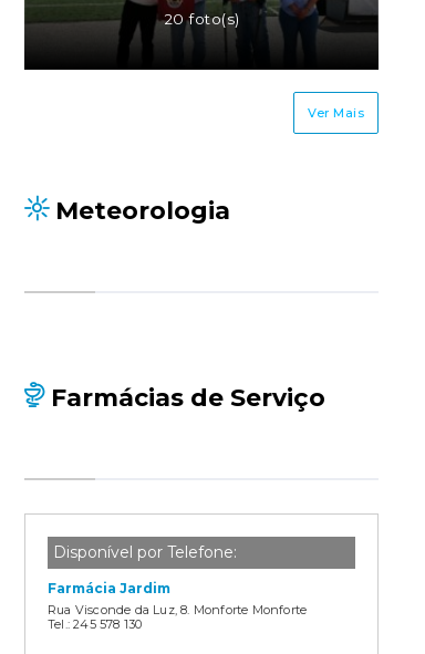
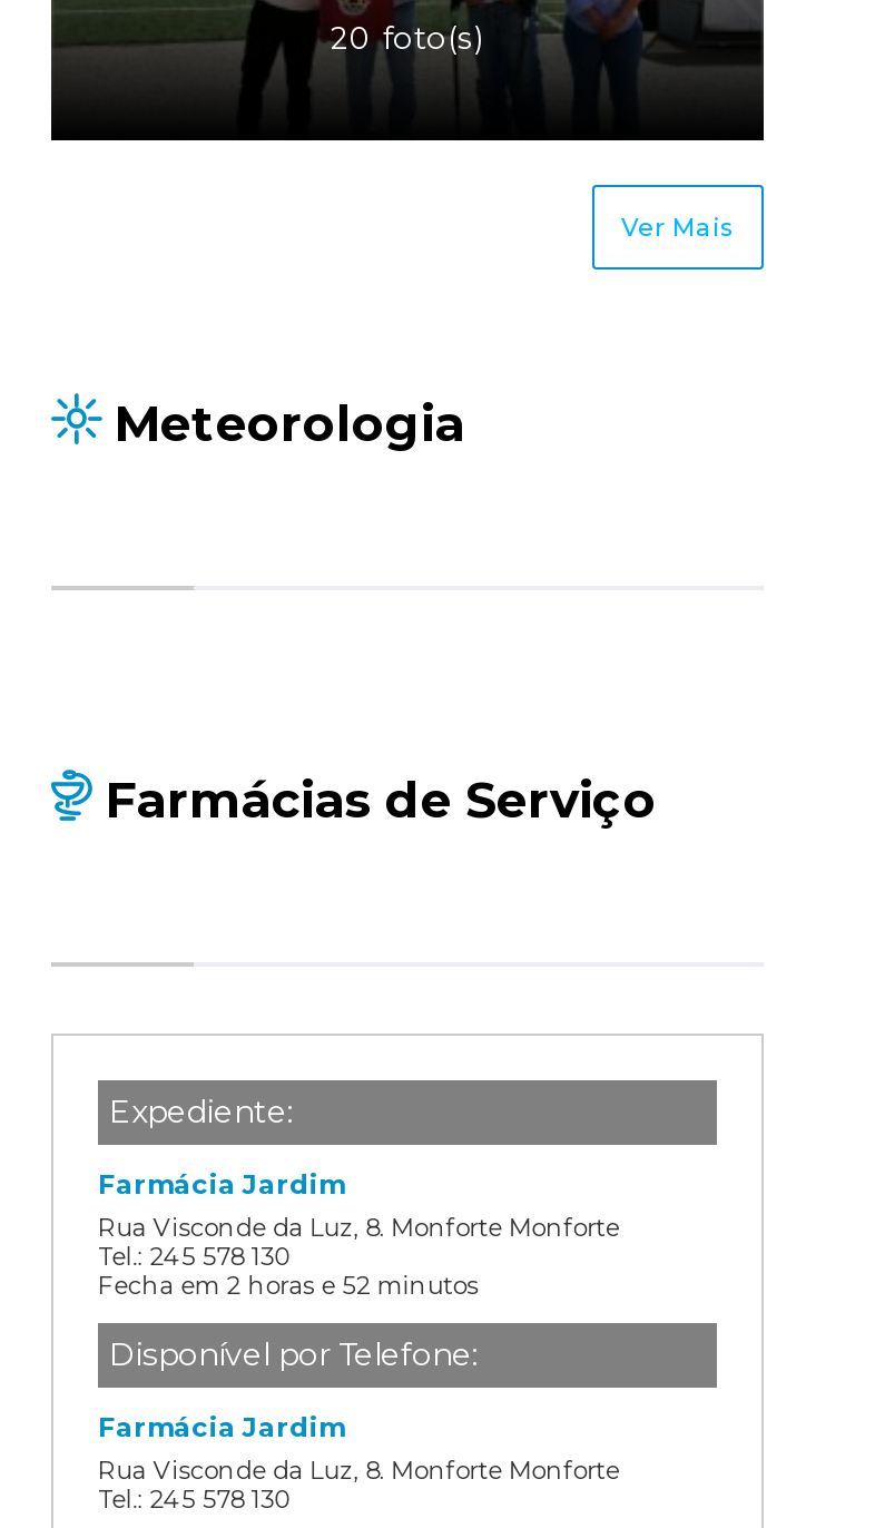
+ Expediente:
+ Farmácia Jardim
+ Rua Visconde da Luz, 8. Monforte Monforte
+ Tel.: 245 578 130
+ Fecha em 2 horas e 52 minutos
